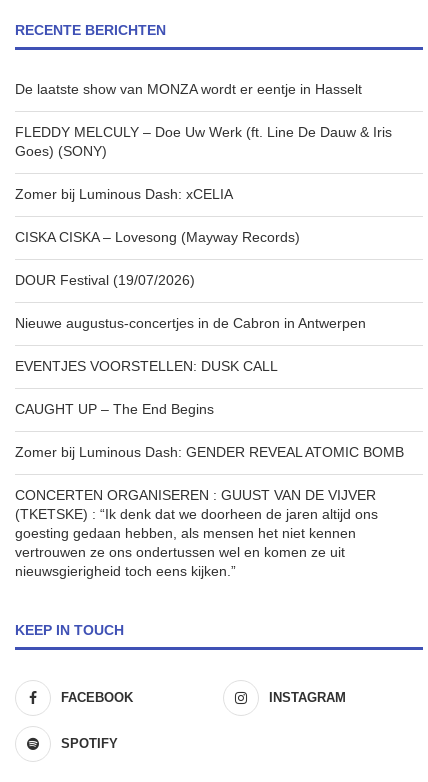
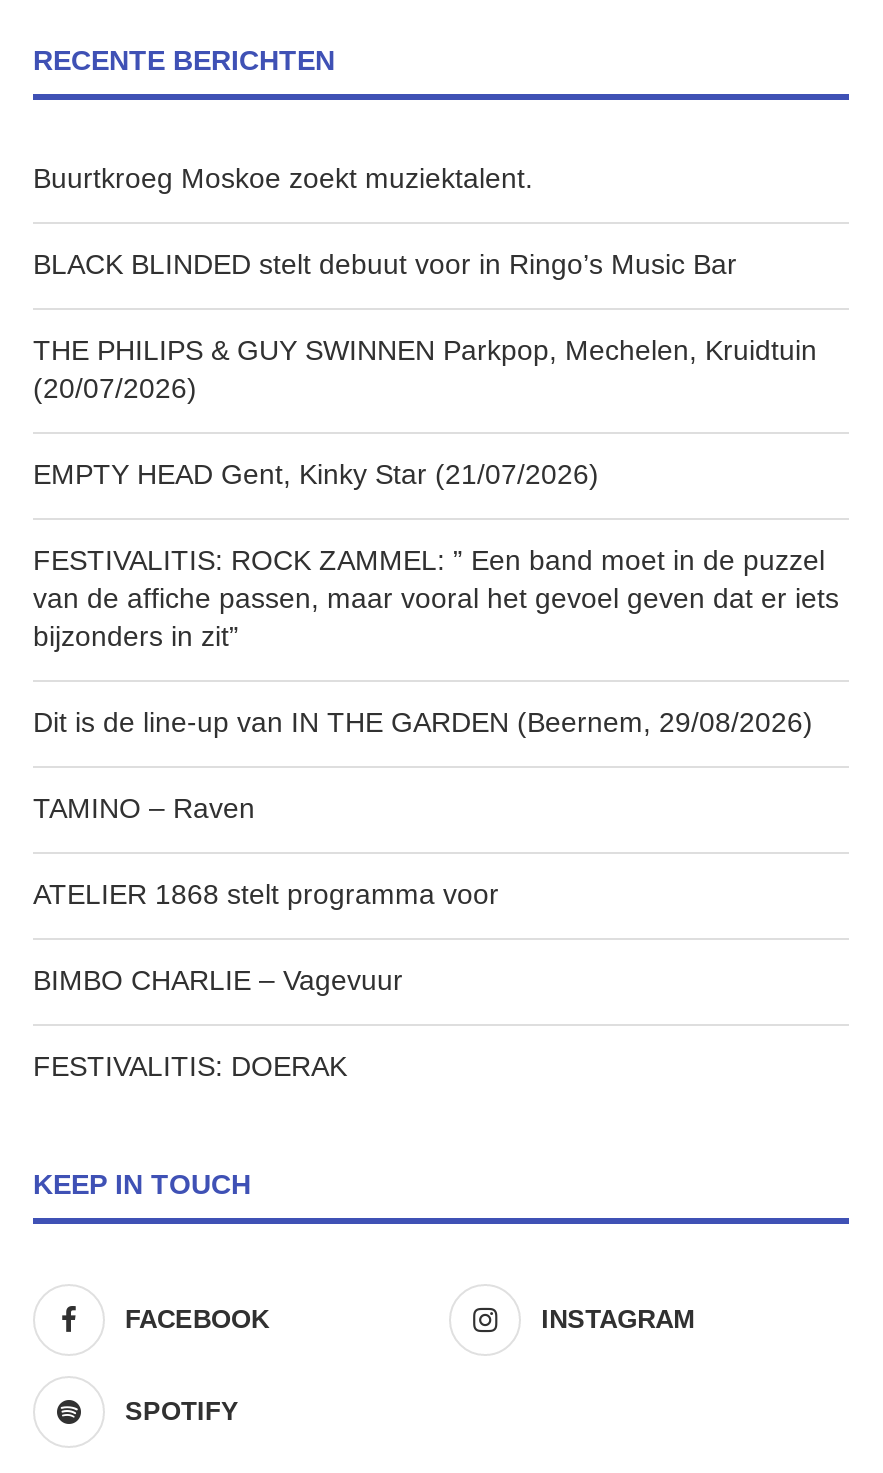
- De laatste show van MONZA wordt er eentje in Hasselt
+ Buurtkroeg Moskoe zoekt muziektalent.

- FLEDDY MELCULY – Doe Uw Werk (ft. Line De Dauw & Iris
- Goes) (SONY)
+ BLACK BLINDED stelt debuut voor in Ringo’s Music Bar

- Zomer bij Luminous Dash: xCELIA
+ THE PHILIPS & GUY SWINNEN Parkpop, Mechelen, Kruidtuin
+ (20/07/2026)

- CISKA CISKA – Lovesong (Mayway Records)
+ EMPTY HEAD Gent, Kinky Star (21/07/2026)

- DOUR Festival (19/07/2026)
+ FESTIVALITIS: ROCK ZAMMEL: ” Een band moet in de puzzel
+ van de affiche passen, maar vooral het gevoel geven dat er iets
+ bijzonders in zit”

- Nieuwe augustus-concertjes in de Cabron in Antwerpen
+ Dit is de line-up van IN THE GARDEN (Beernem, 29/08/2026)

- EVENTJES VOORSTELLEN: DUSK CALL
+ TAMINO – Raven

- CAUGHT UP – The End Begins
+ ATELIER 1868 stelt programma voor

- Zomer bij Luminous Dash: GENDER REVEAL ATOMIC BOMB
+ BIMBO CHARLIE – Vagevuur

- CONCERTEN ORGANISEREN : GUUST VAN DE VIJVER
- (TKETSKE) : “Ik denk dat we doorheen de jaren altijd ons
- goesting gedaan hebben, als mensen het niet kennen
- vertrouwen ze ons ondertussen wel en komen ze uit
- nieuwsgierigheid toch eens kijken.”
+ FESTIVALITIS: DOERAK
